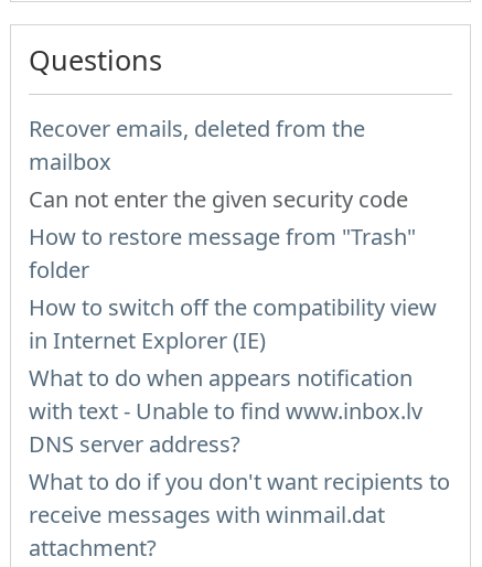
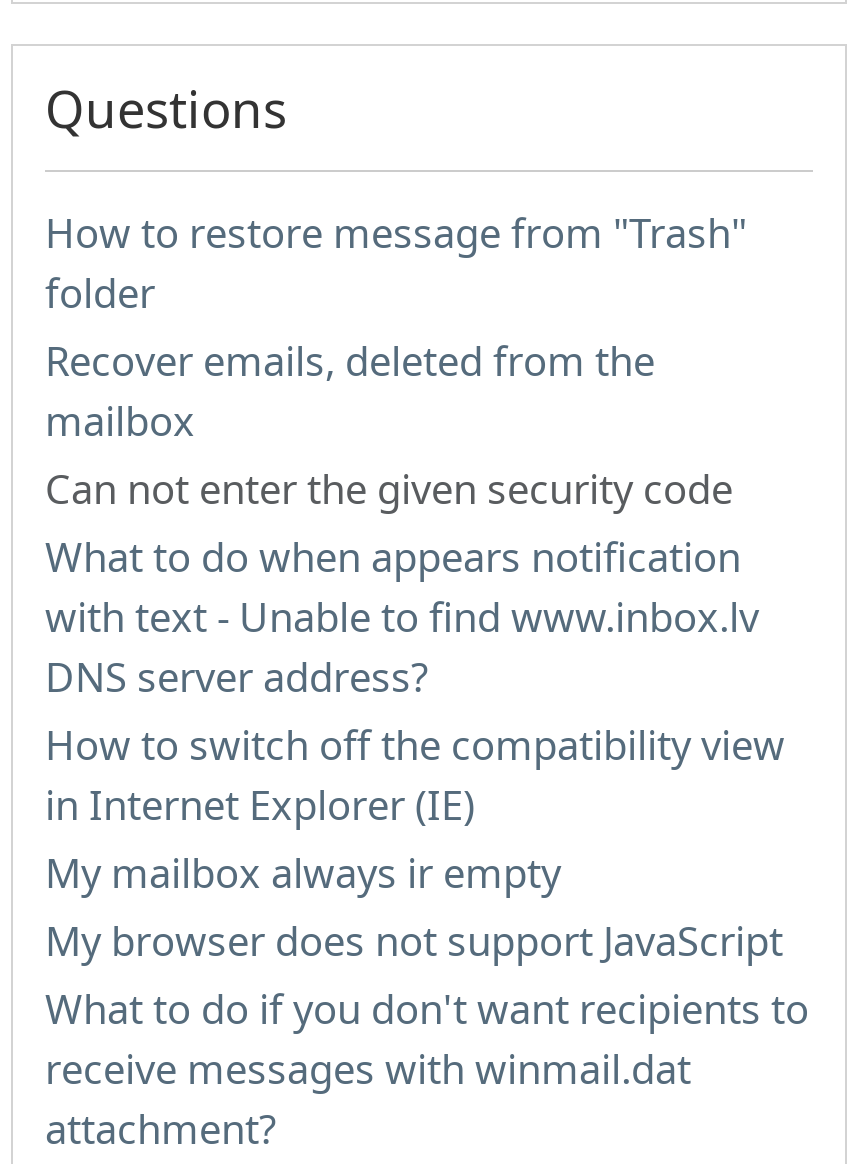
moved up: How to restore message from "Trash" | folder

moved down: How to switch off the compatibility view | in Internet Explorer (IE)

moved up: What to do when appears notification | with text - Unable to find www.inbox.lv | DNS server address?

+ My mailbox always ir empty
+ My browser does not support JavaScript
